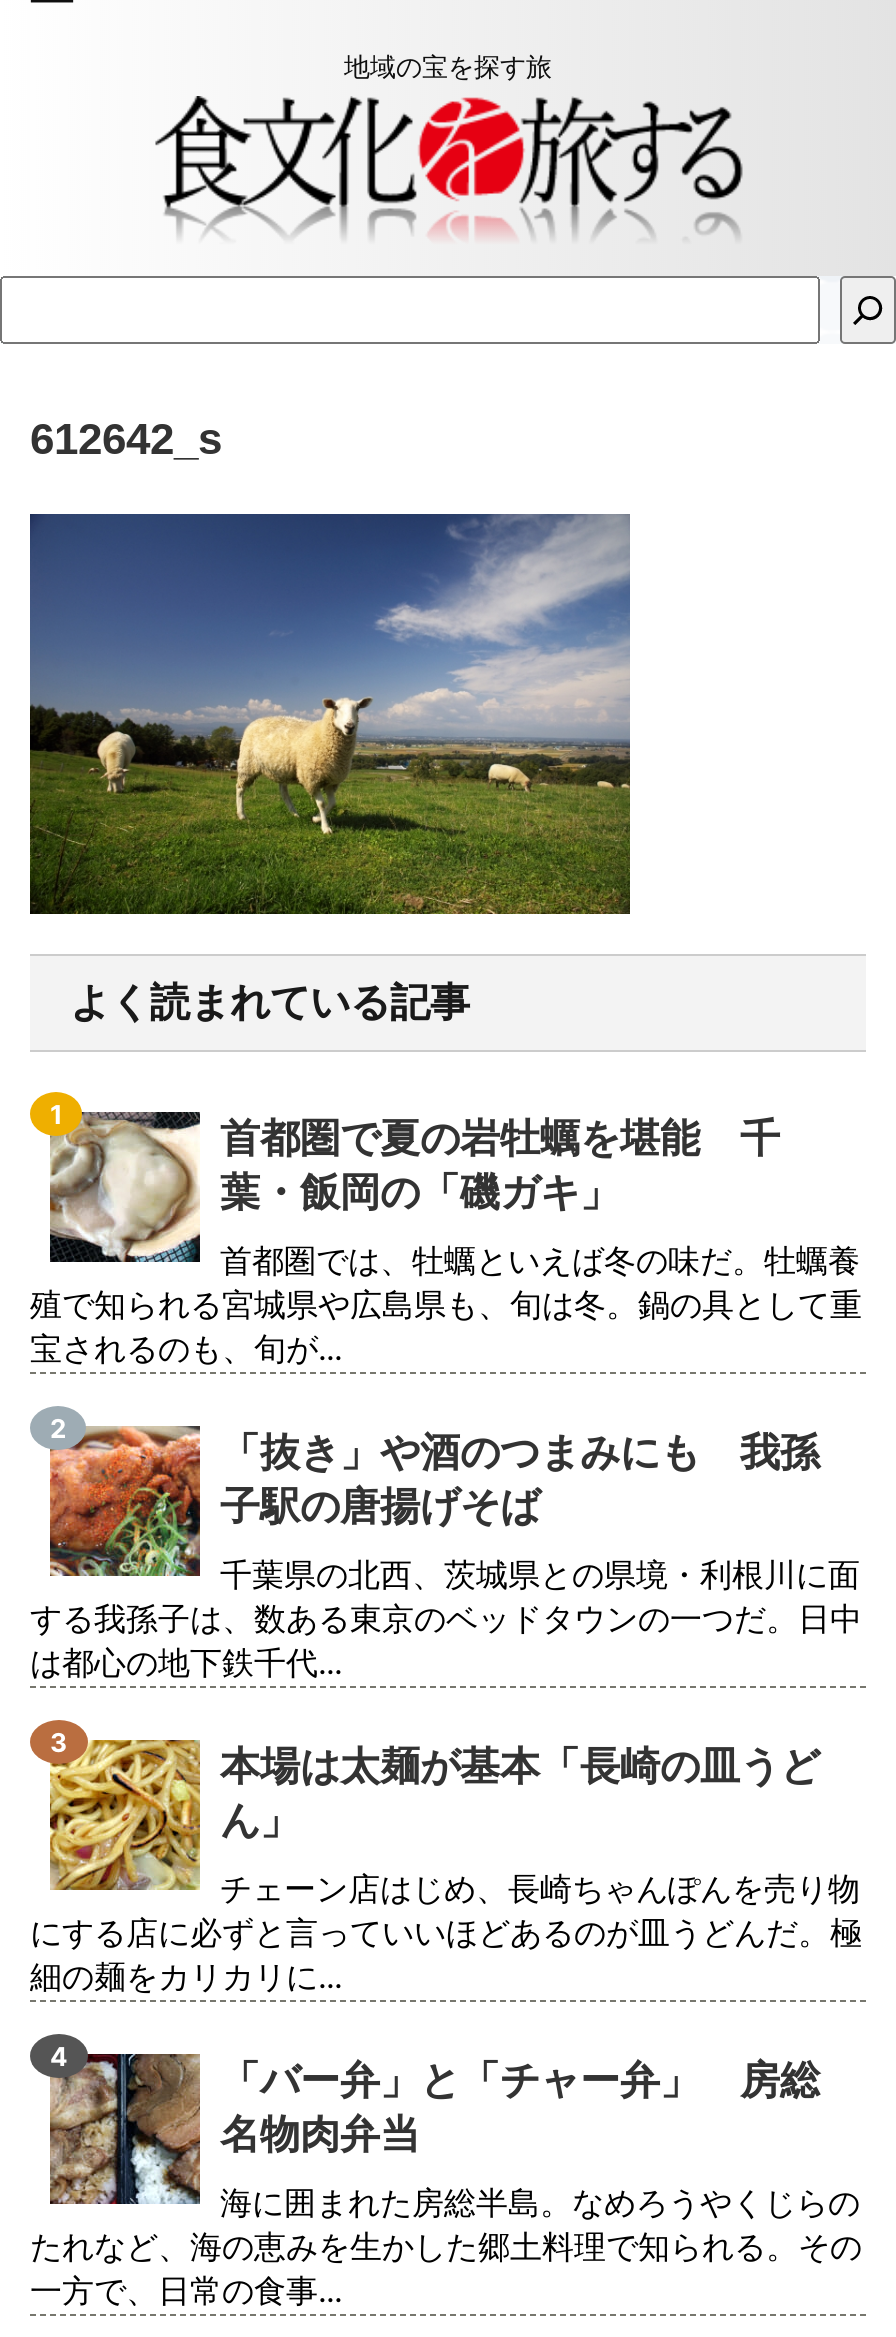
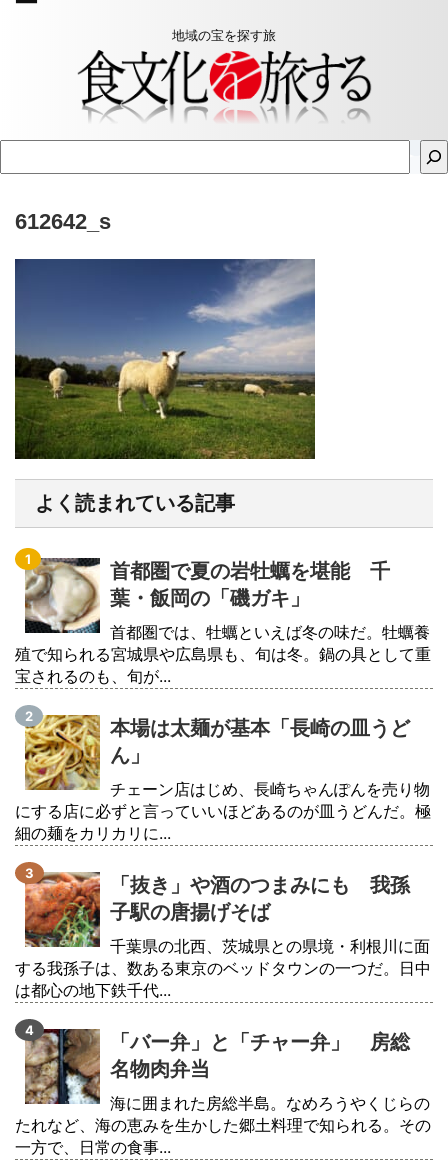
moved down: [image] | 「抜き」や酒のつまみにも 我孫 | 子駅の唐揚げそば | 千葉県の北西、茨城県との県境・利根川に面 | する我孫子は、数ある東京のベッドタウンの一つだ。日中 | は都心の地下鉄千代...

moved up: [image] | 本場は太麺が基本「長崎の皿うど | ん」 | チェーン店はじめ、長崎ちゃんぽんを売り物 | にする店に必ずと言っていいほどあるのが皿うどんだ。極 | 細の麺をカリカリに...
